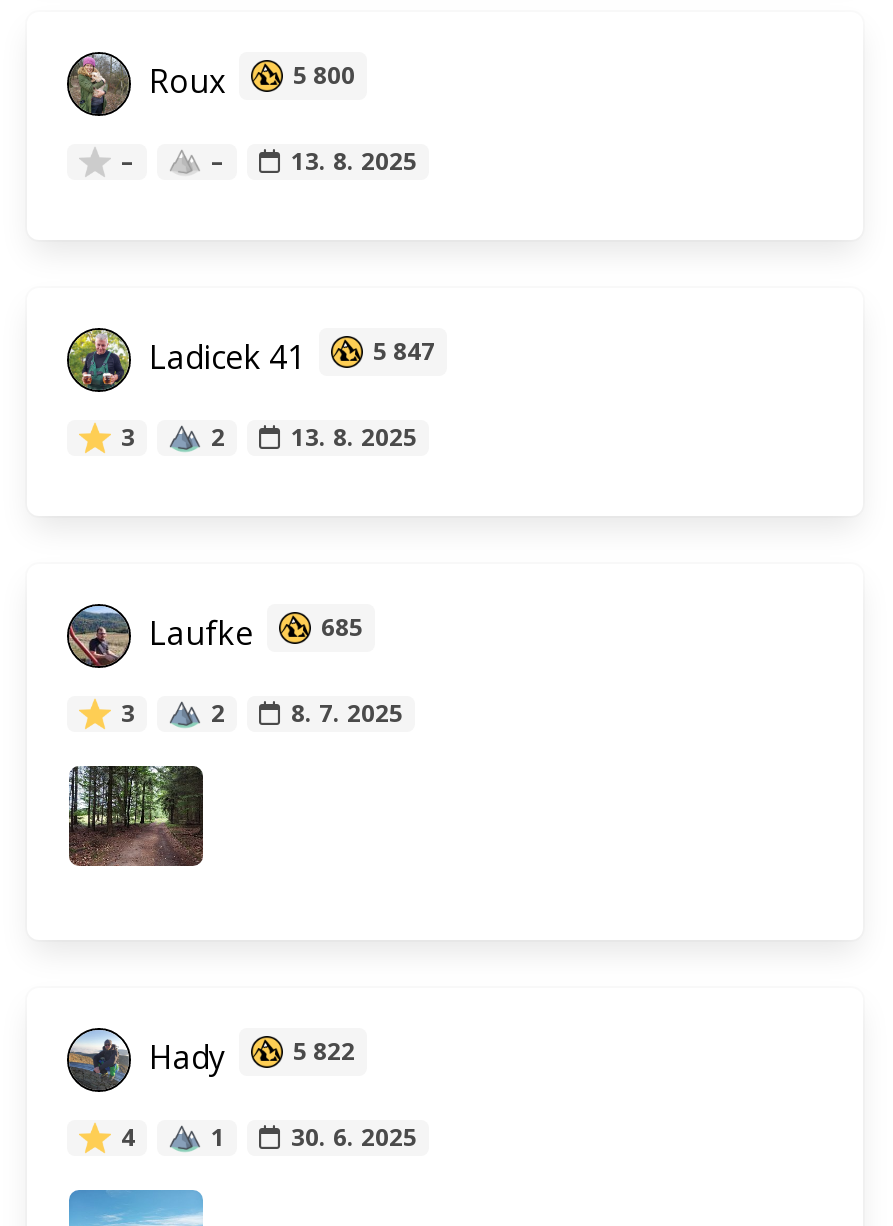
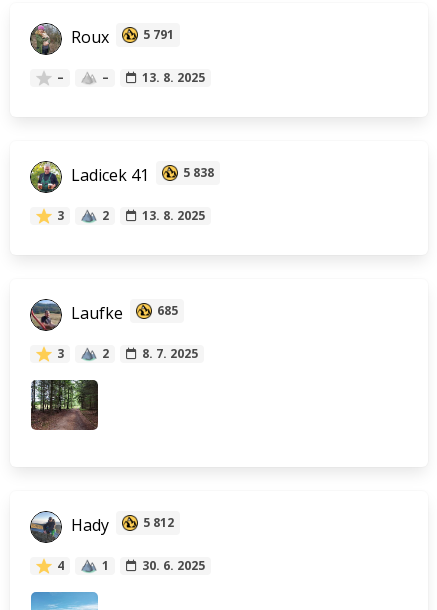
- Roux 5 800
+ Roux 5 791

- Ladicek 41 5 847
+ Ladicek 41 5 838

- Hady 5 822
+ Hady 5 812
